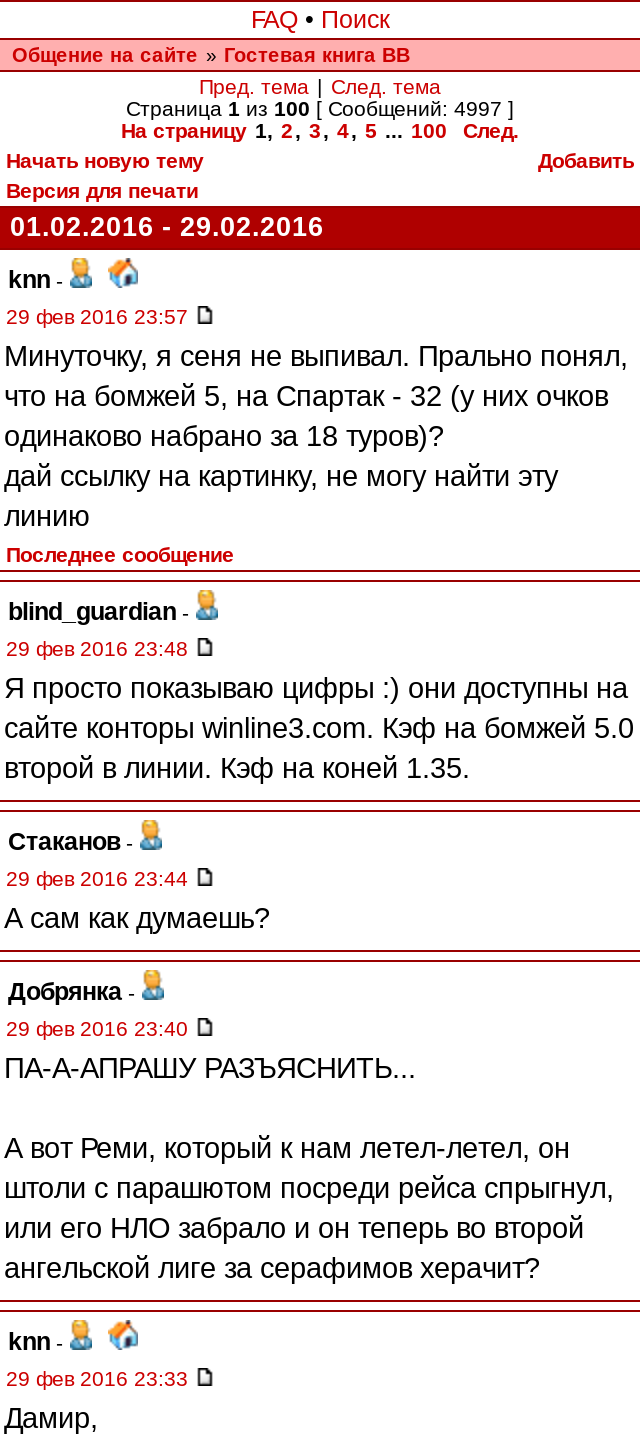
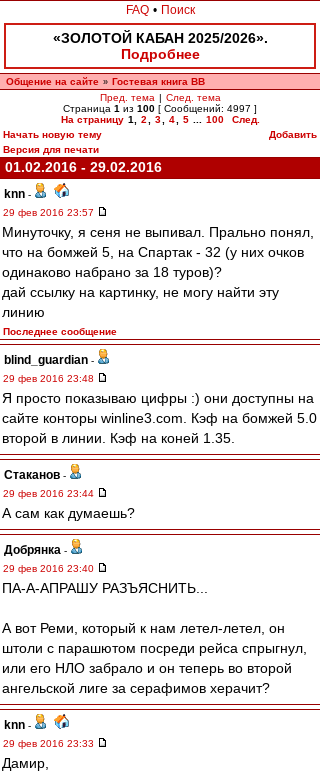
+ «ЗОЛОТОЙ КАБАН 2025/2026».
+ Подробнее
